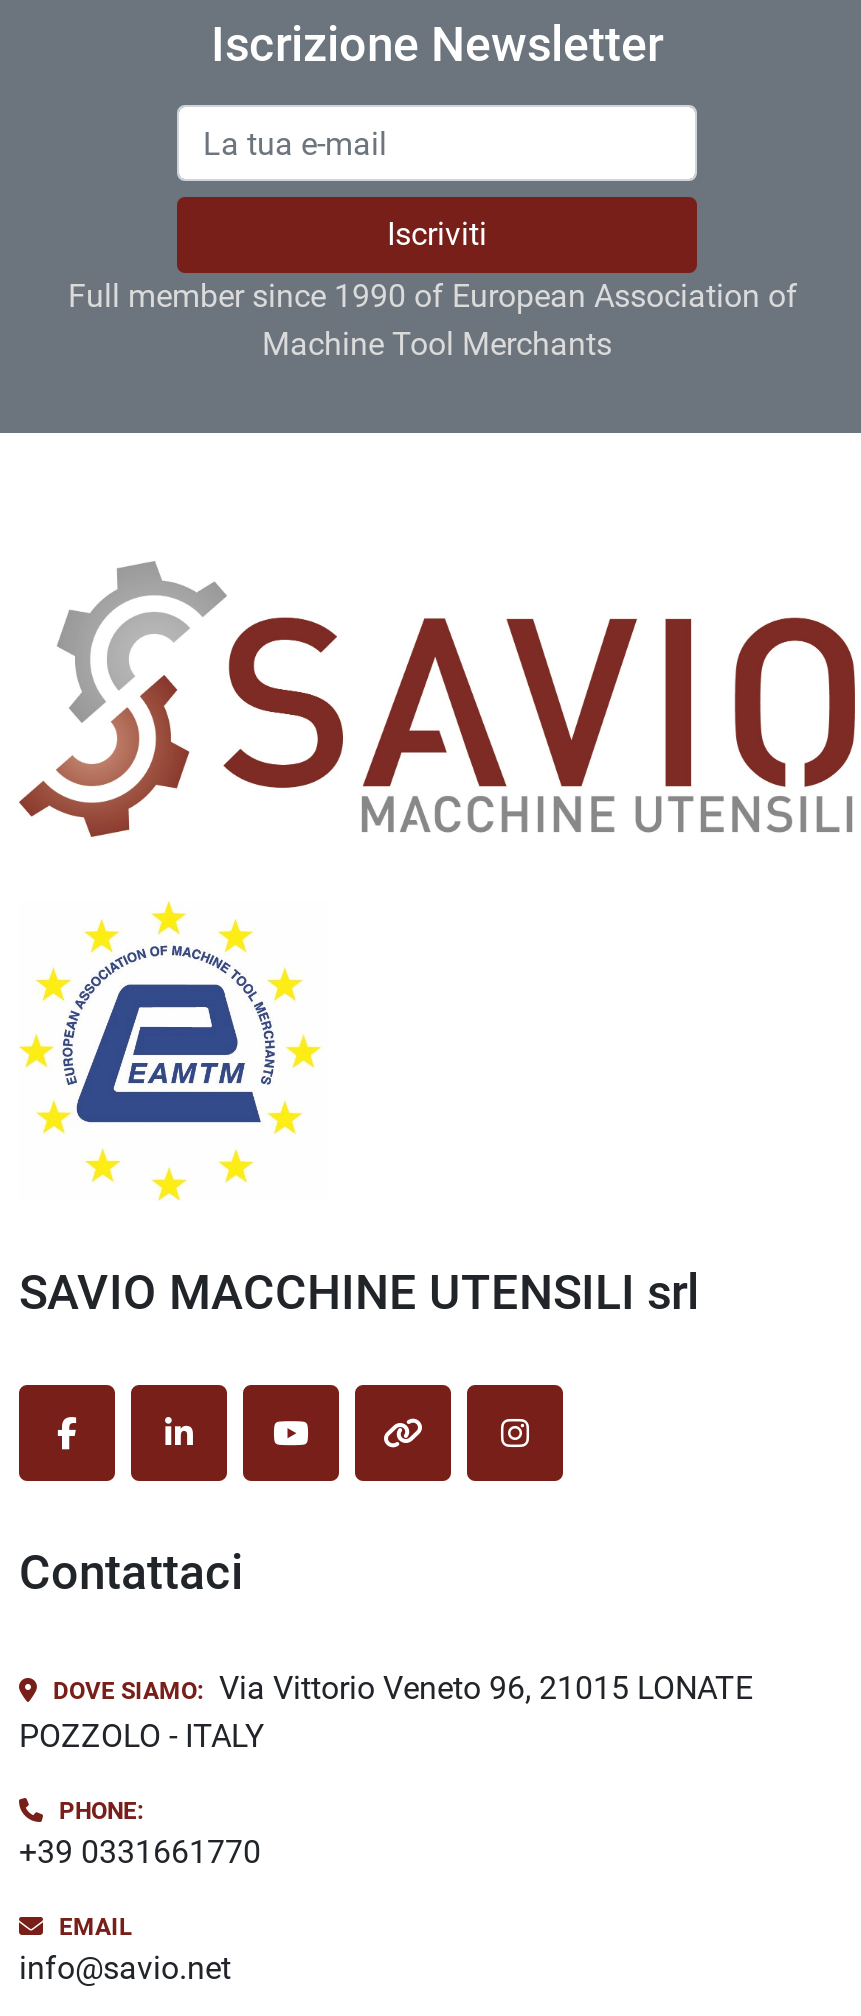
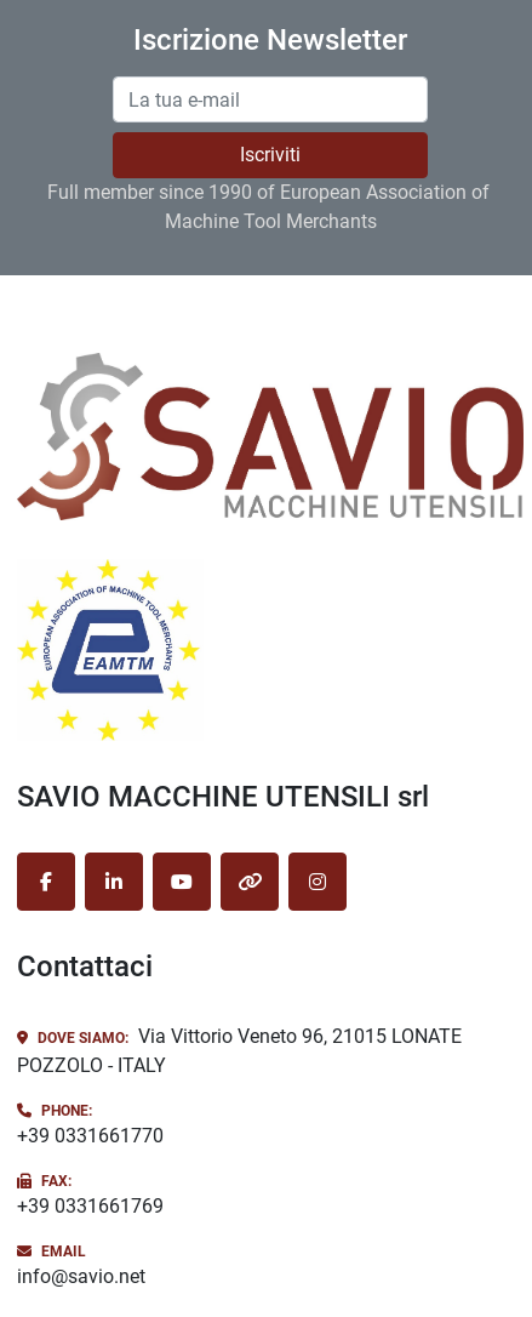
+ FAX:
+ +39 0331661769
